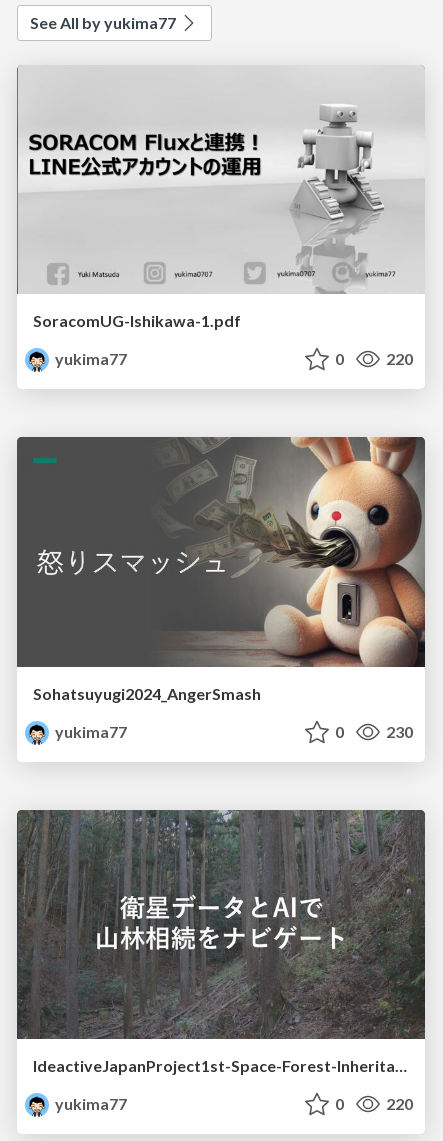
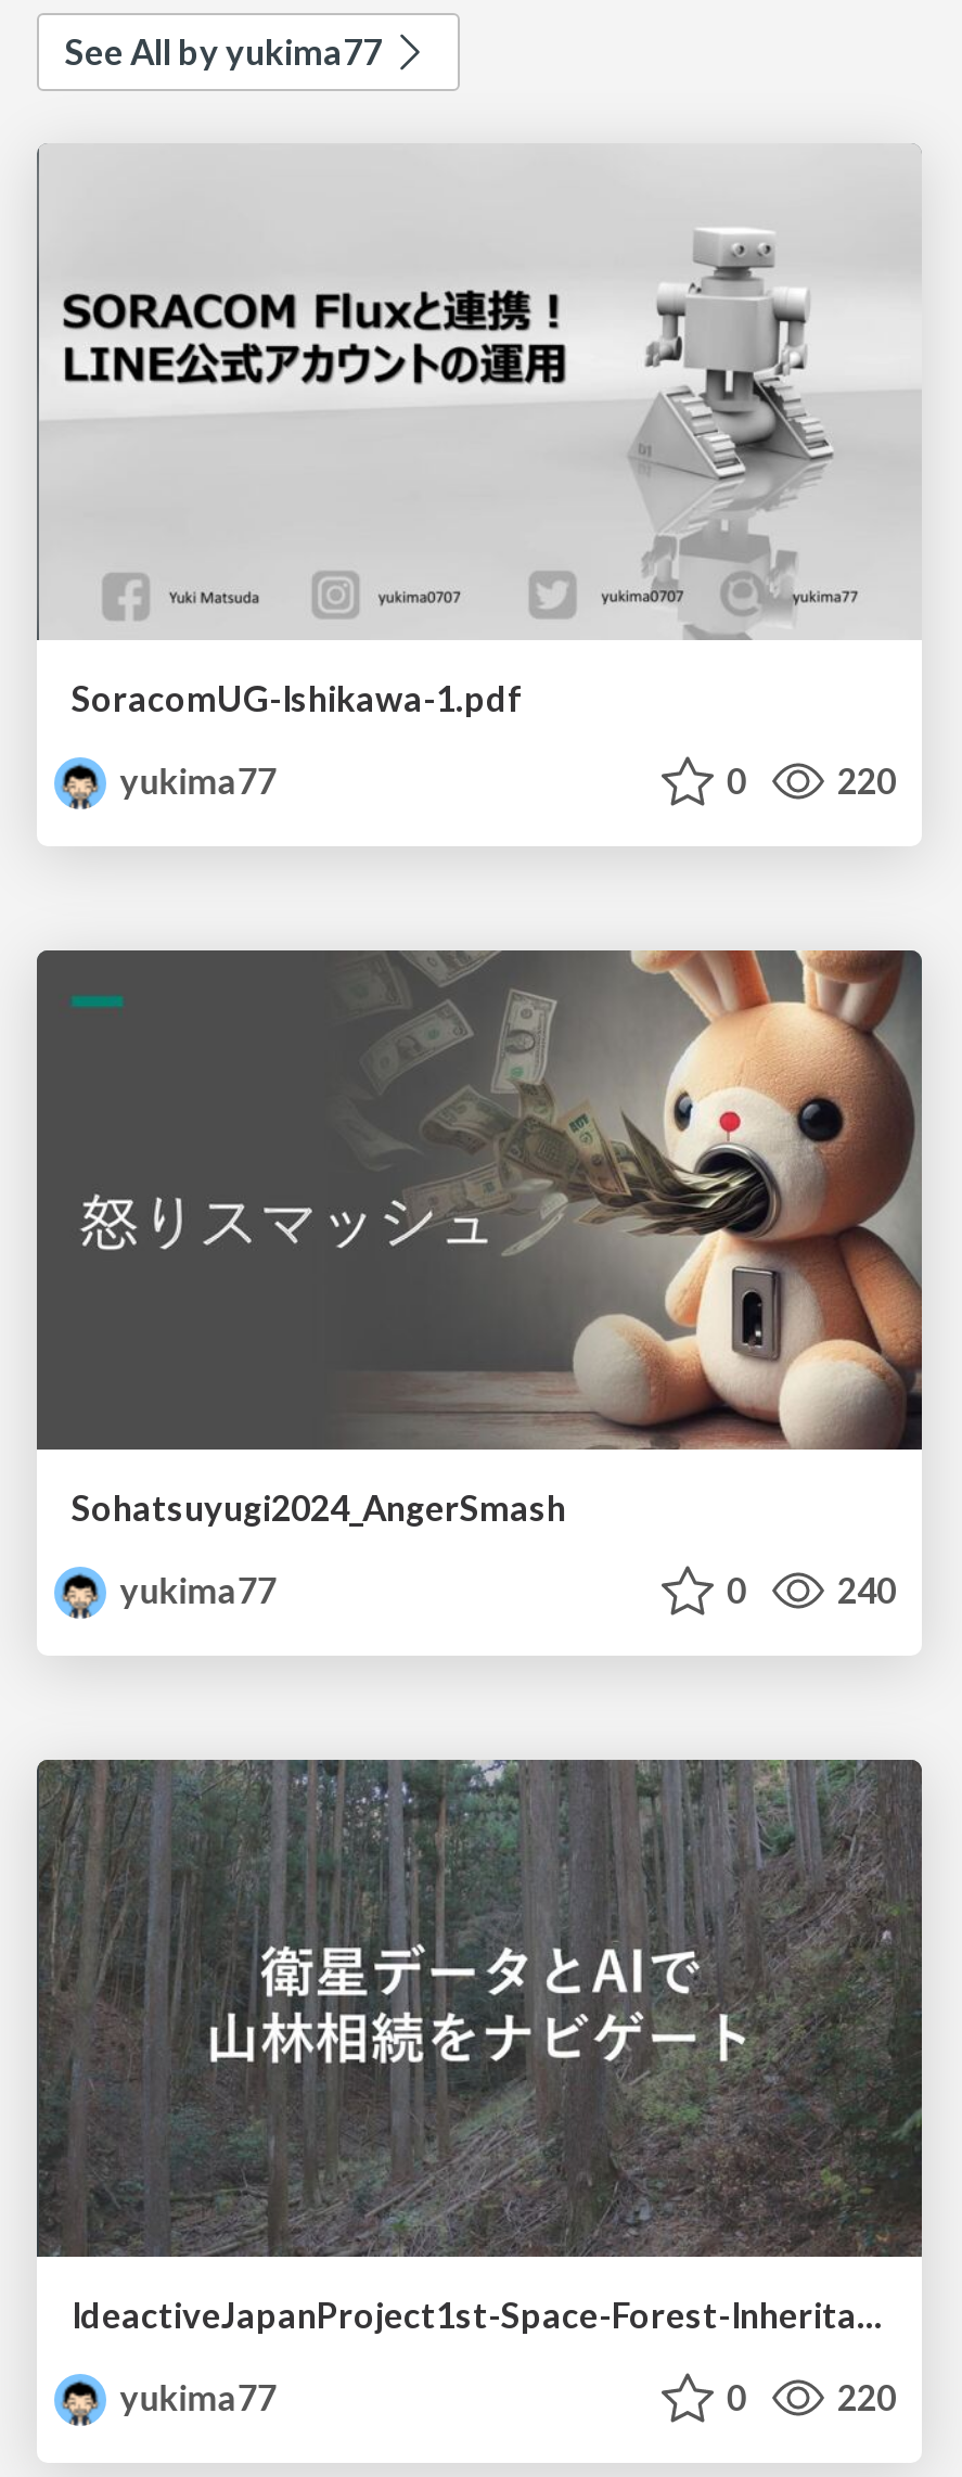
- 230
+ 240
